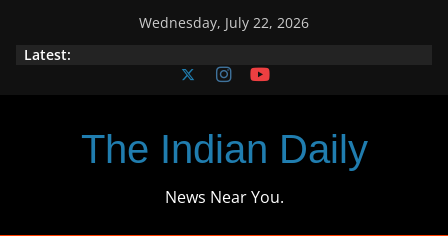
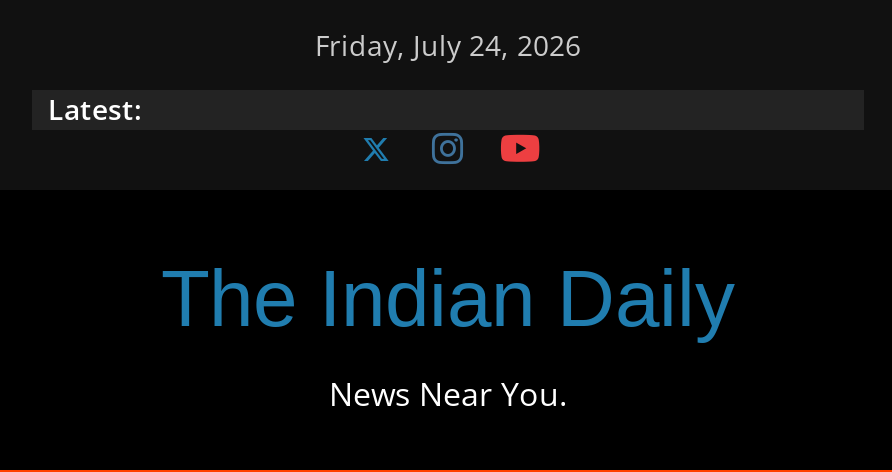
- Wednesday, July 22, 2026
+ Friday, July 24, 2026
